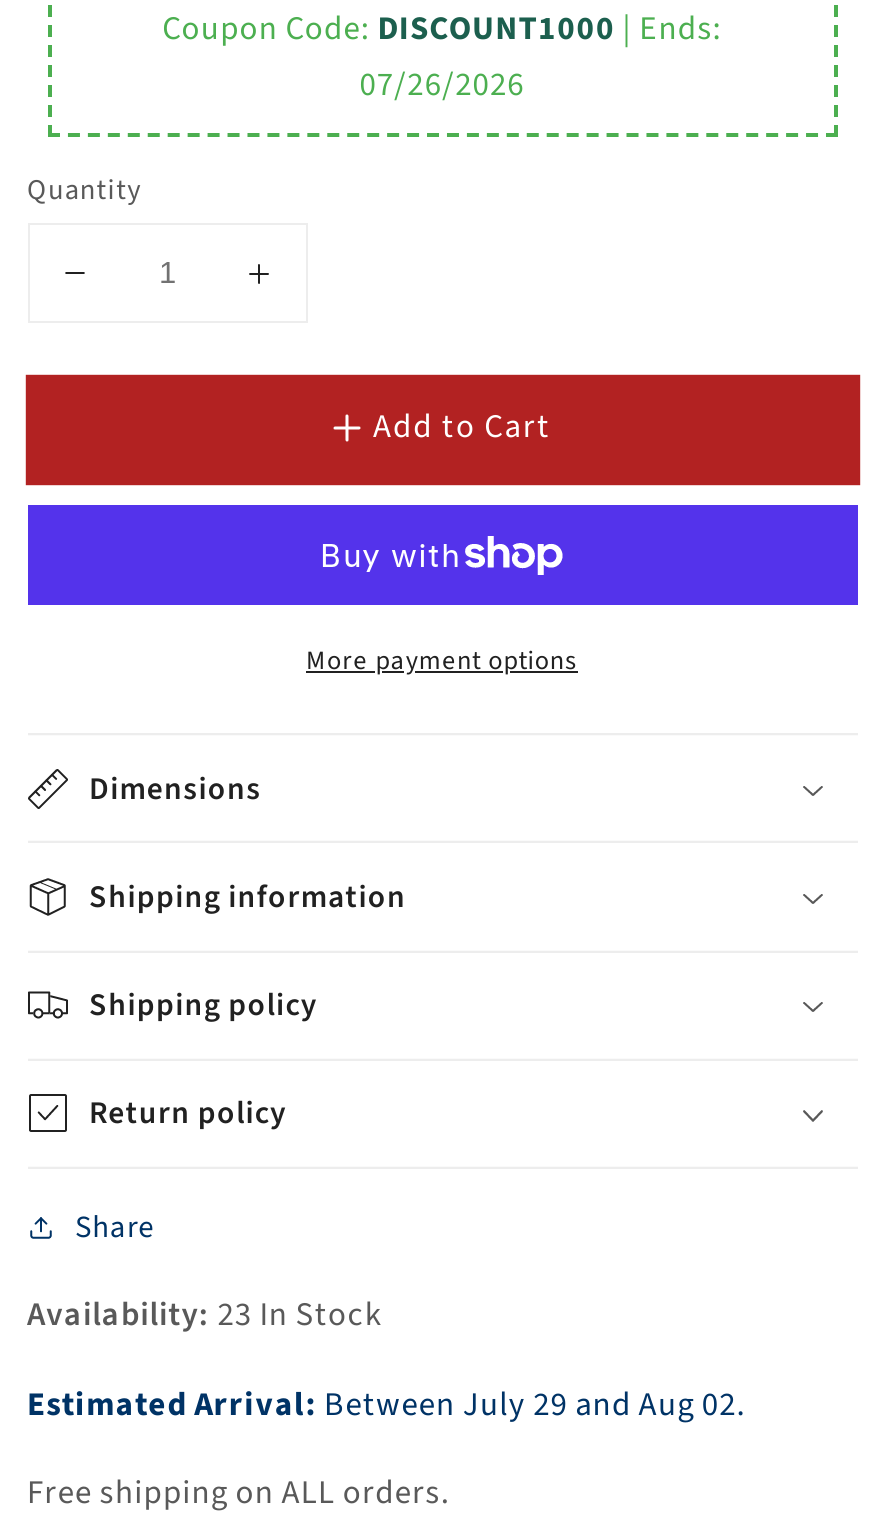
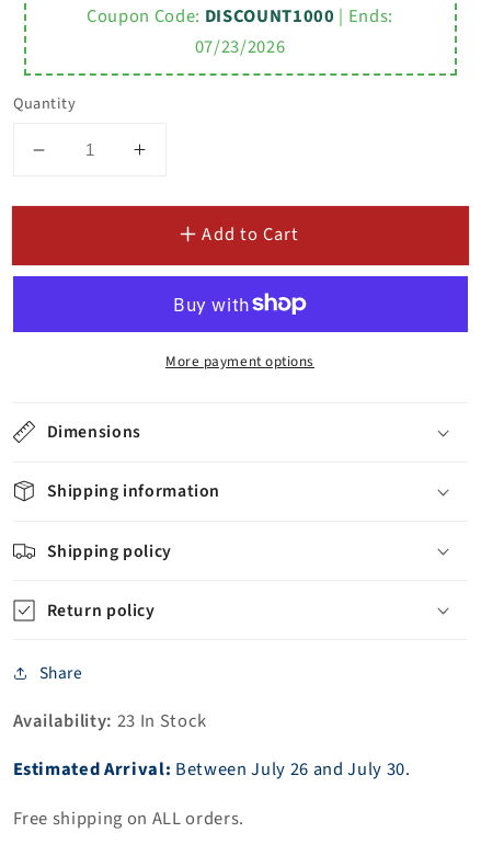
- 07/26/2026
+ 07/23/2026

- Estimated Arrival: Between July 29 and Aug 02.
+ Estimated Arrival: Between July 26 and July 30.
